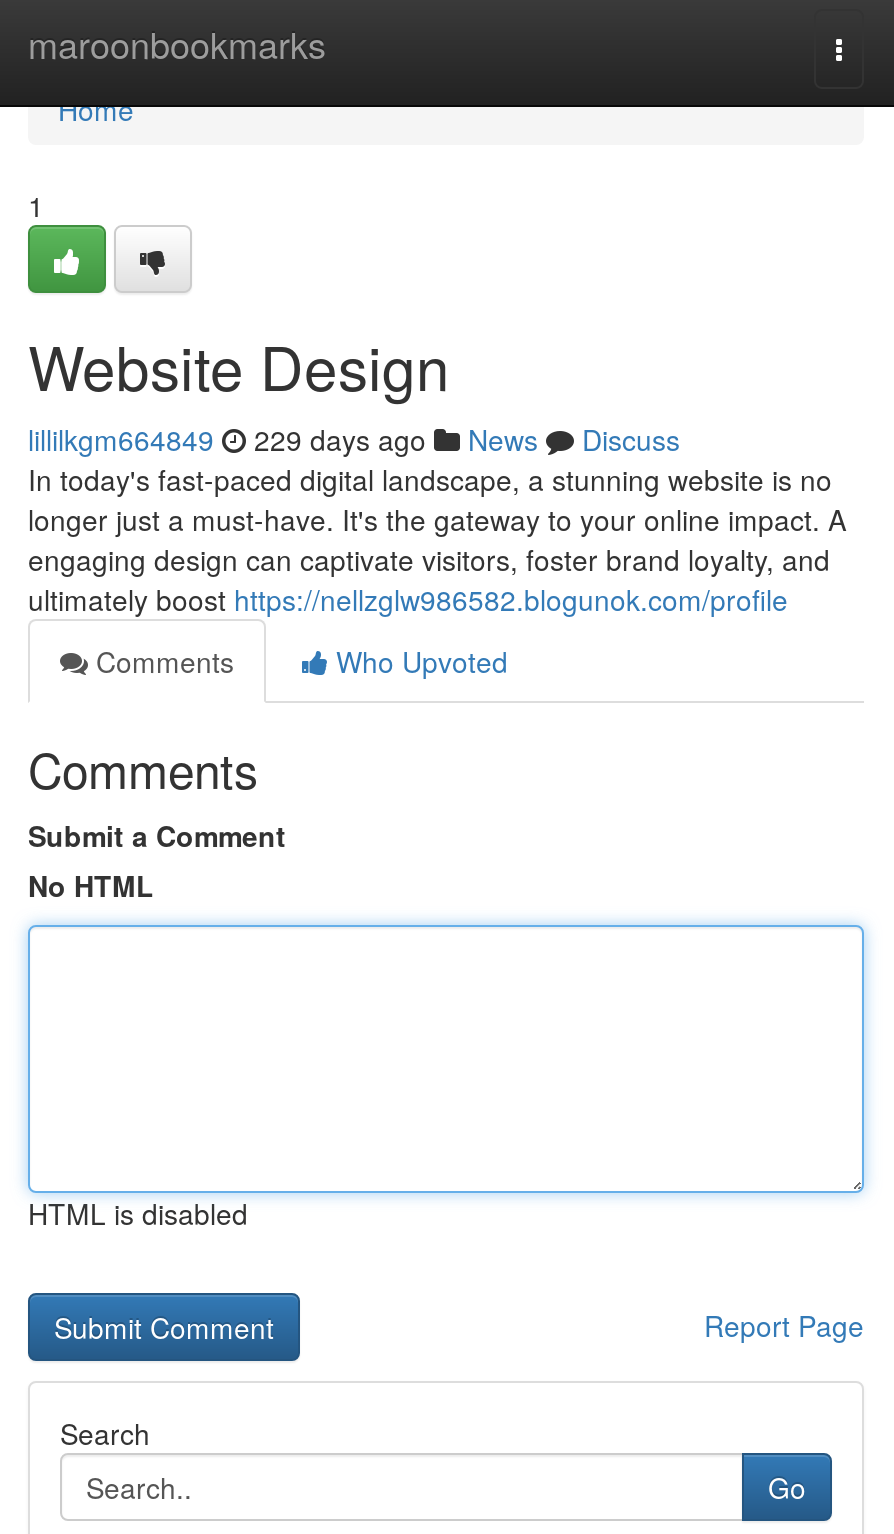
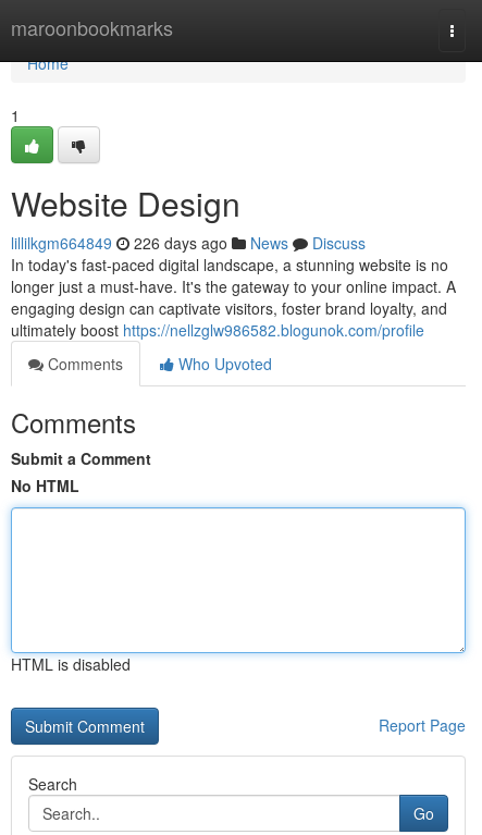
- lillilkgm664849 229 days ago News Discuss
+ lillilkgm664849 226 days ago News Discuss
